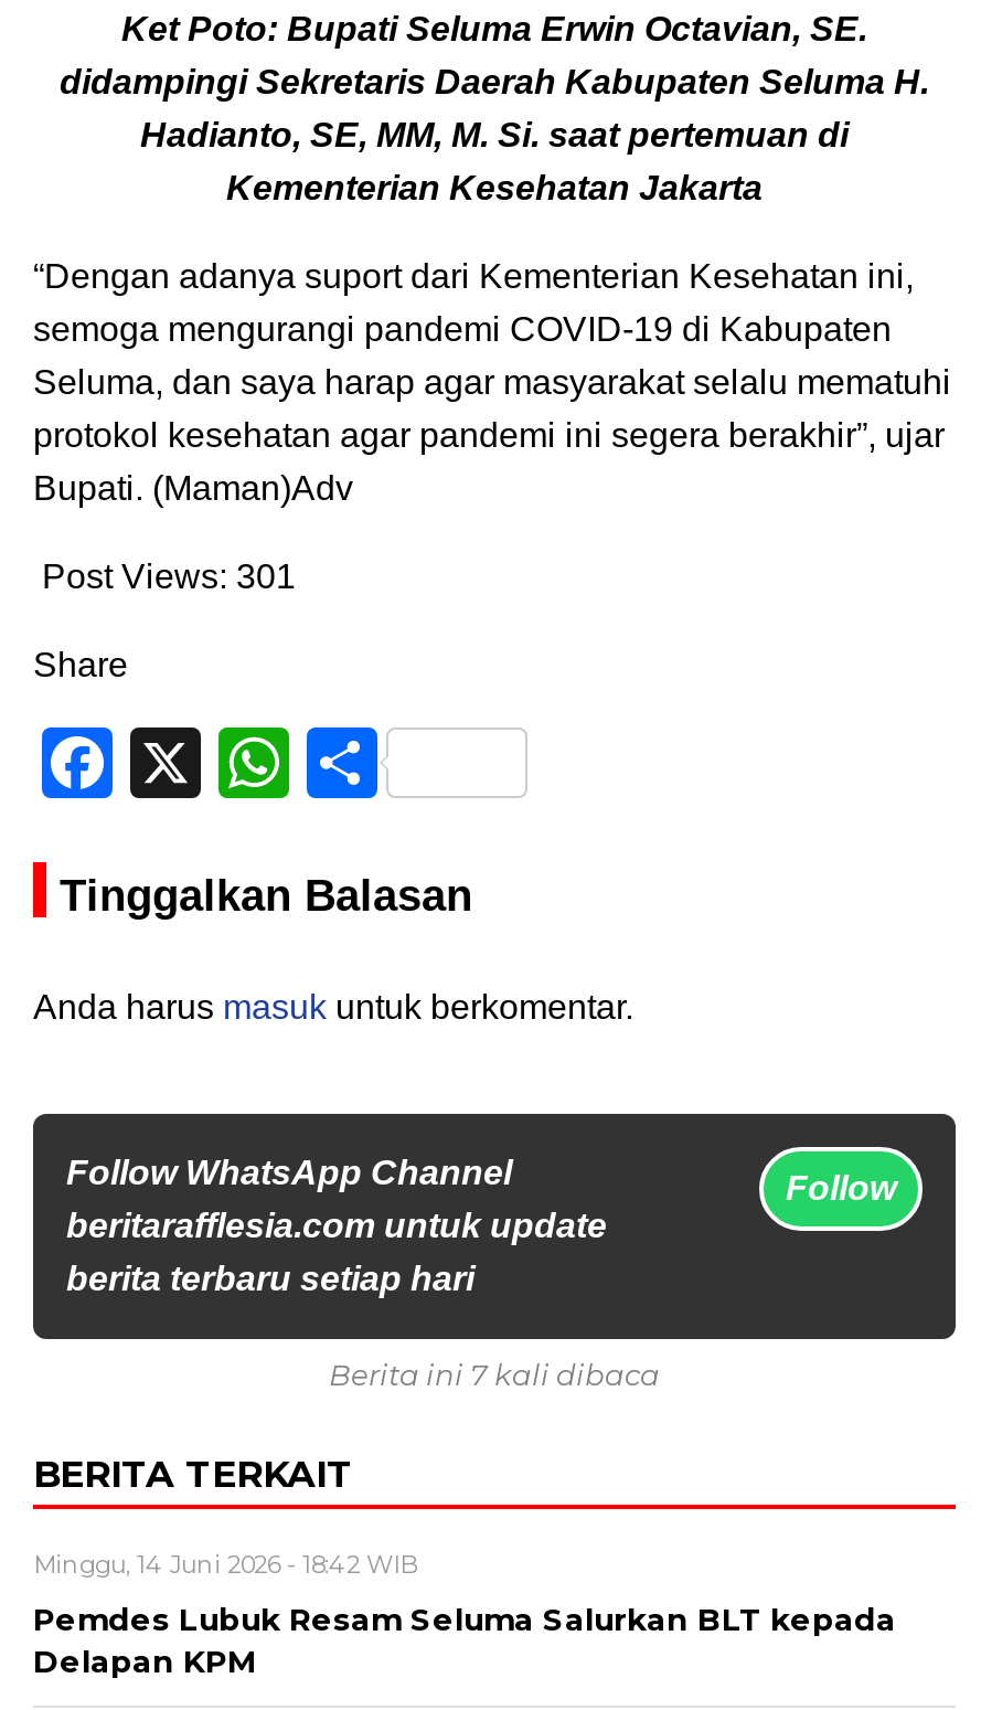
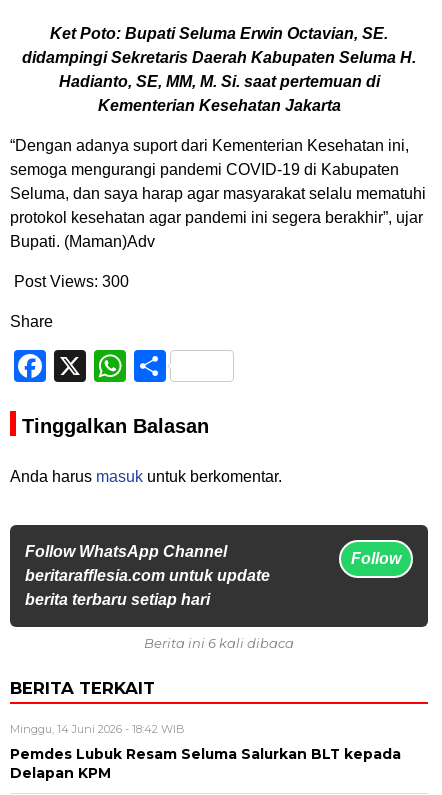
- Post Views: 301
+ Post Views: 300

- Berita ini 7 kali dibaca
+ Berita ini 6 kali dibaca
